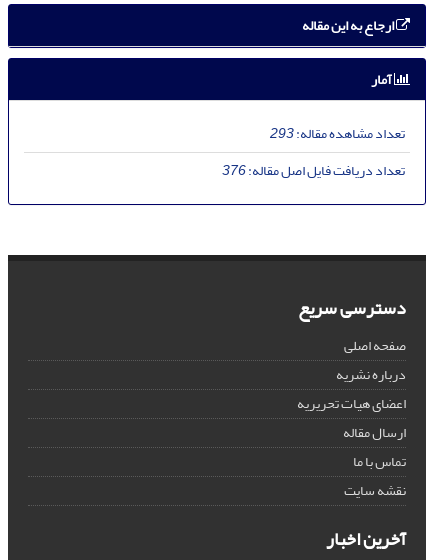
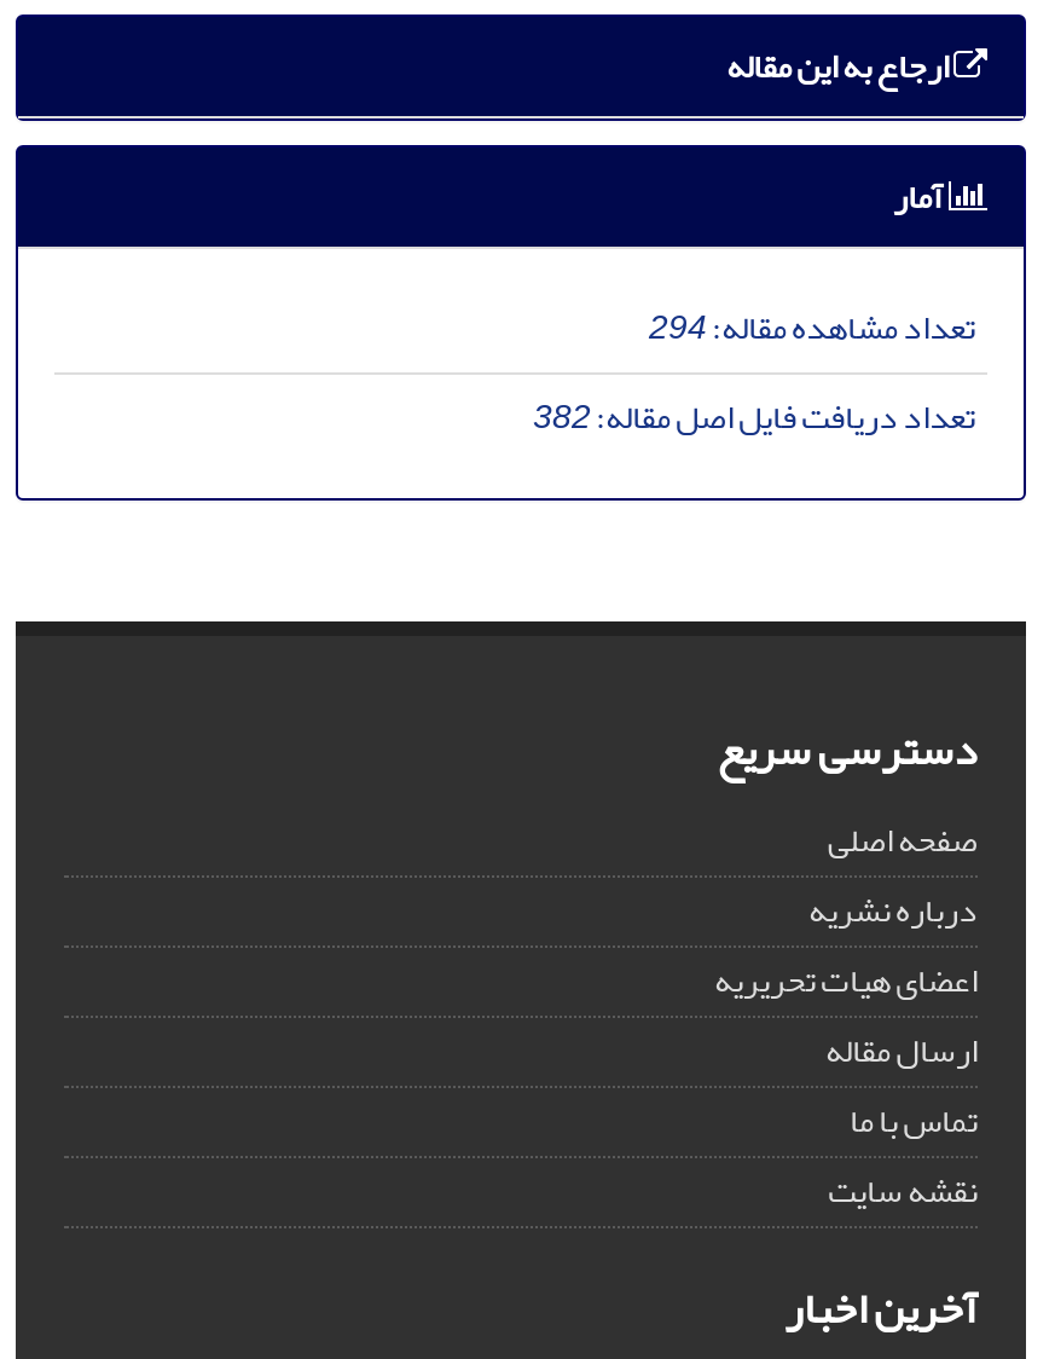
- تعداد مشاهده مقاله:293
+ تعداد مشاهده مقاله:294

- تعداد دریافت فایل اصل مقاله:376
+ تعداد دریافت فایل اصل مقاله:382
